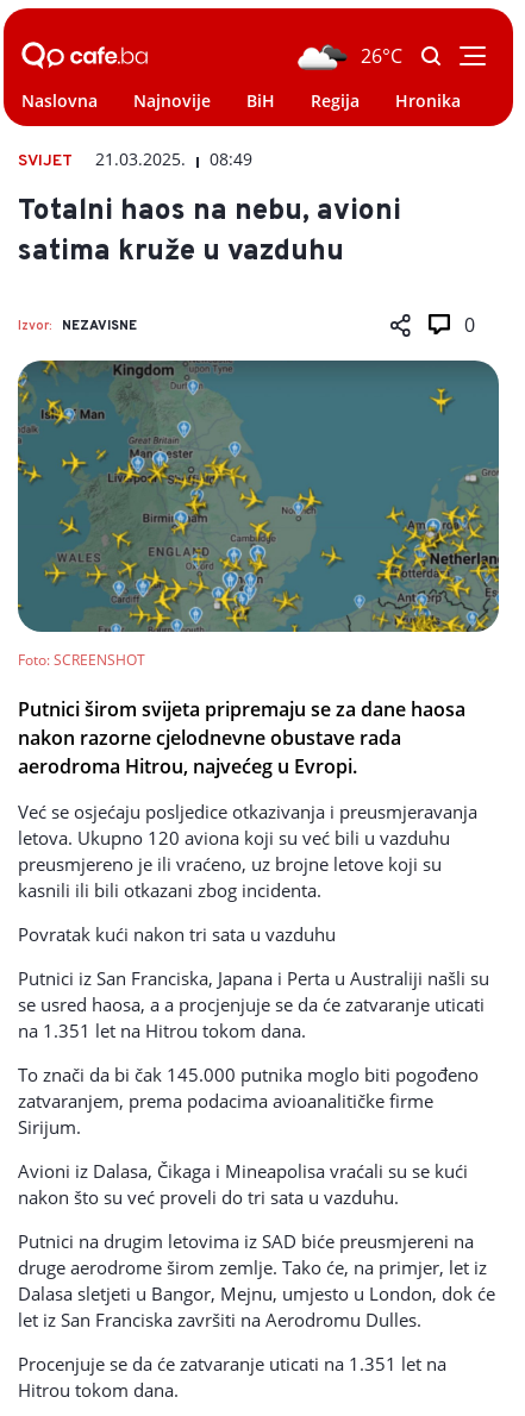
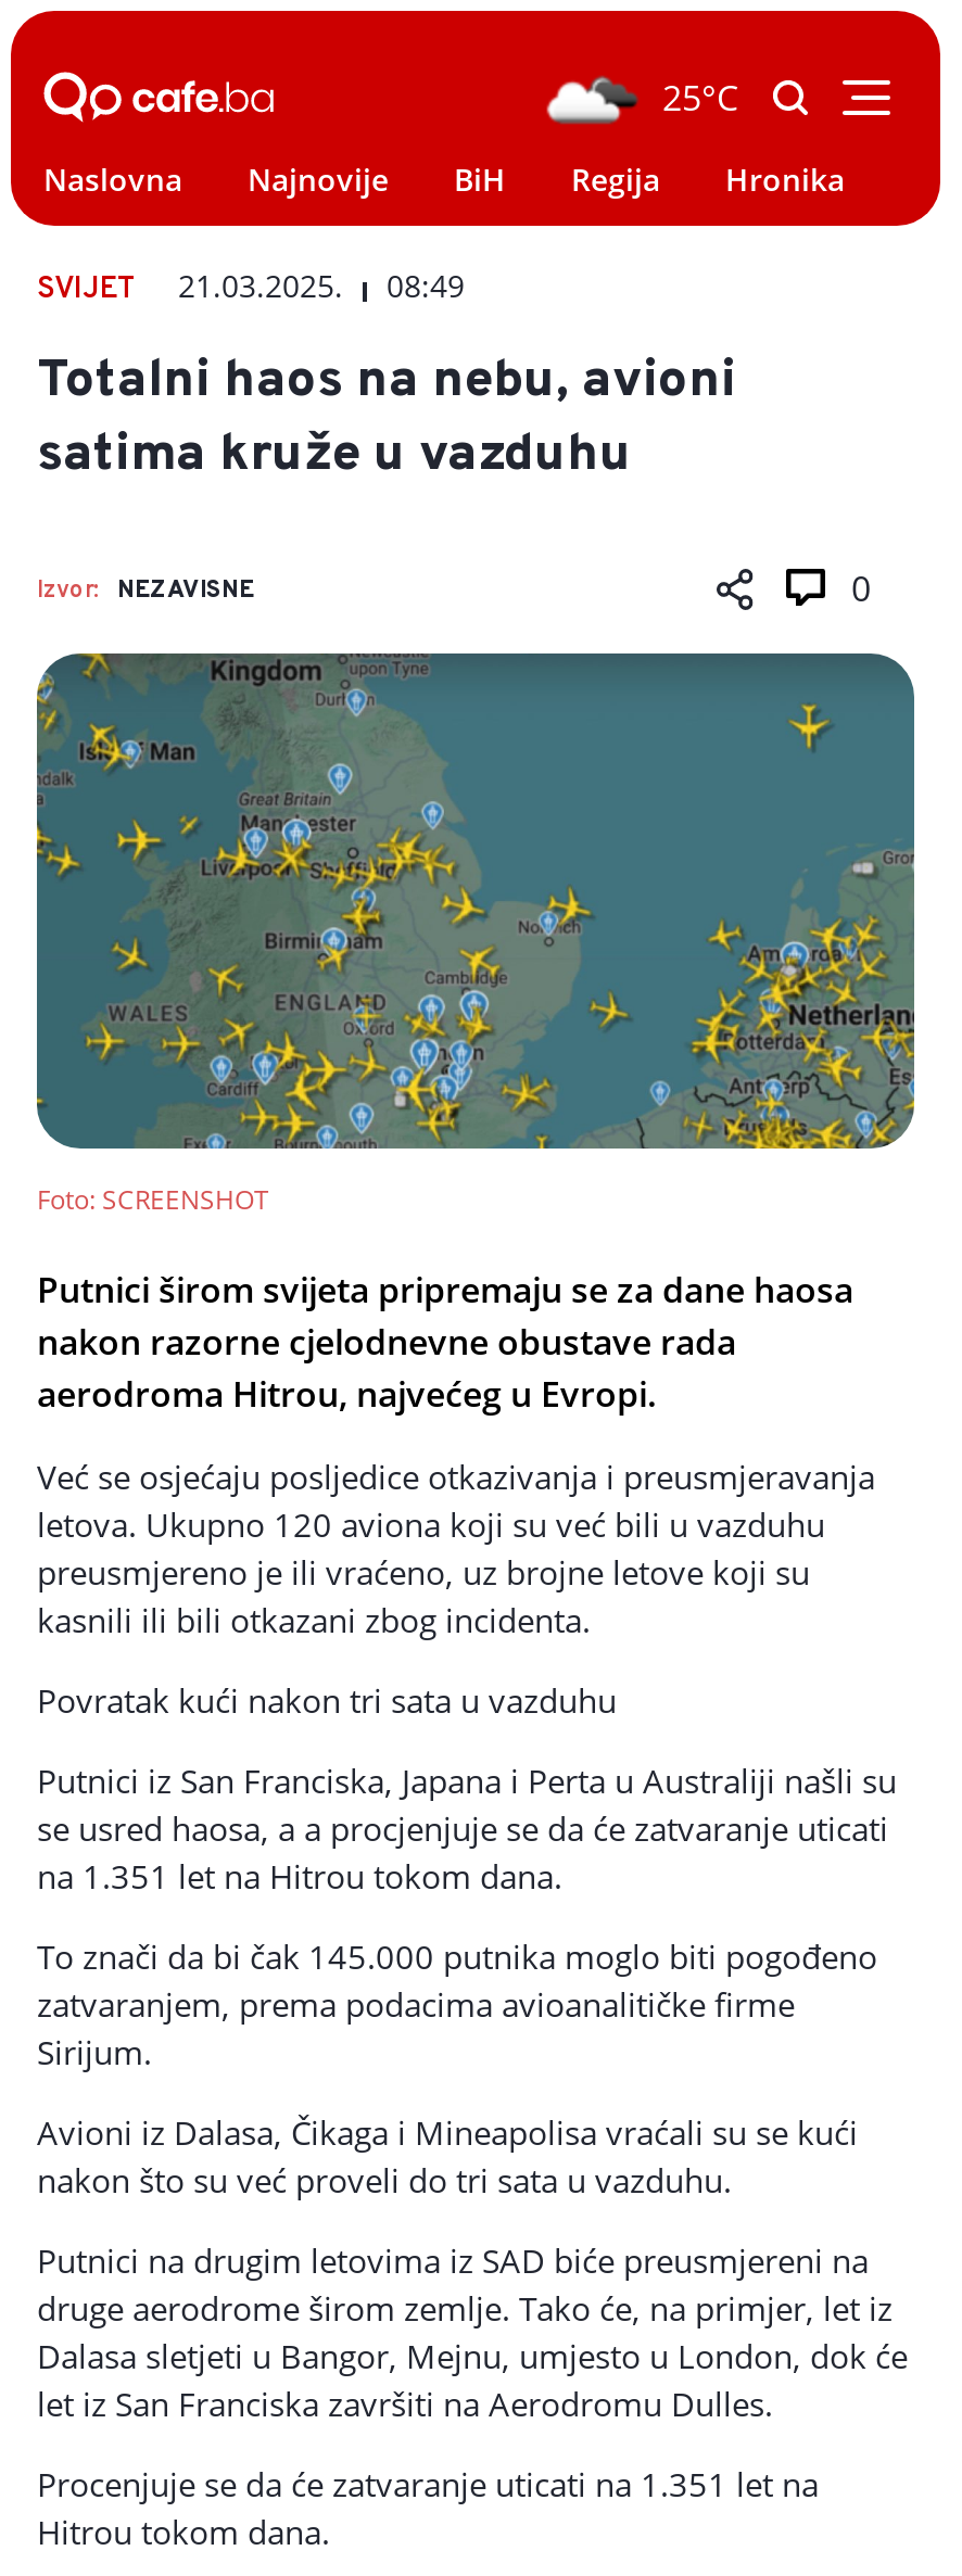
- 26°C
+ 25°C
